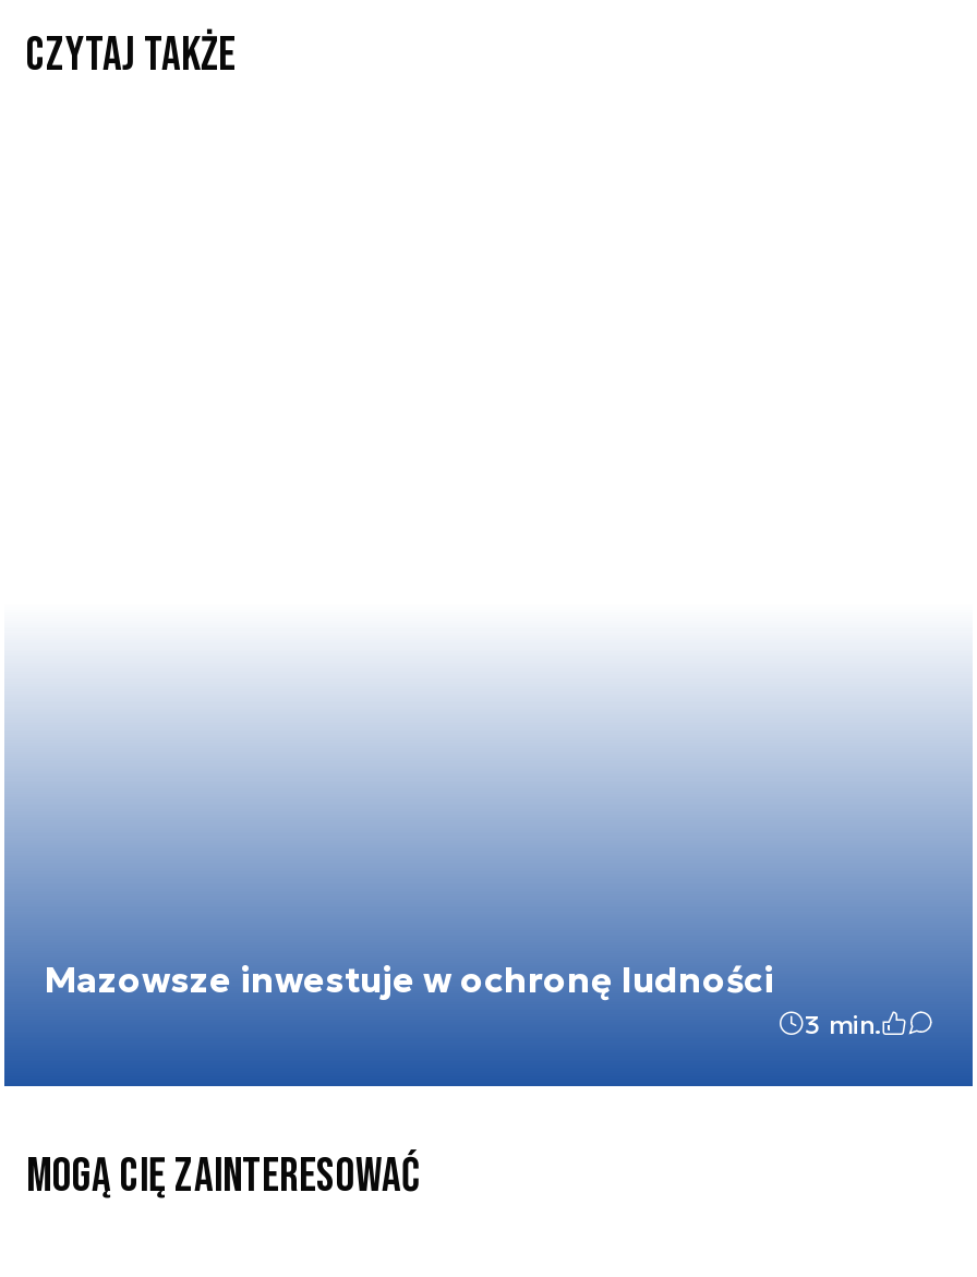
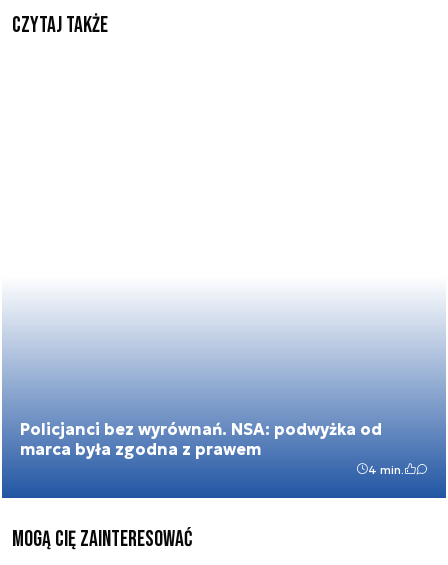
- Mazowsze inwestuje w ochronę ludności
- 3 min.
+ Policjanci bez wyrównań. NSA: podwyżka od
+ marca była zgodna z prawem
+ 4 min.
